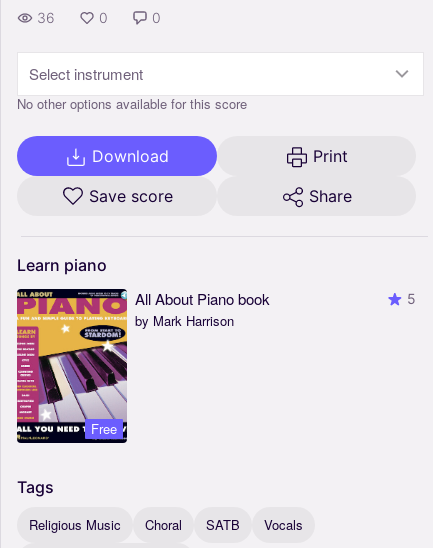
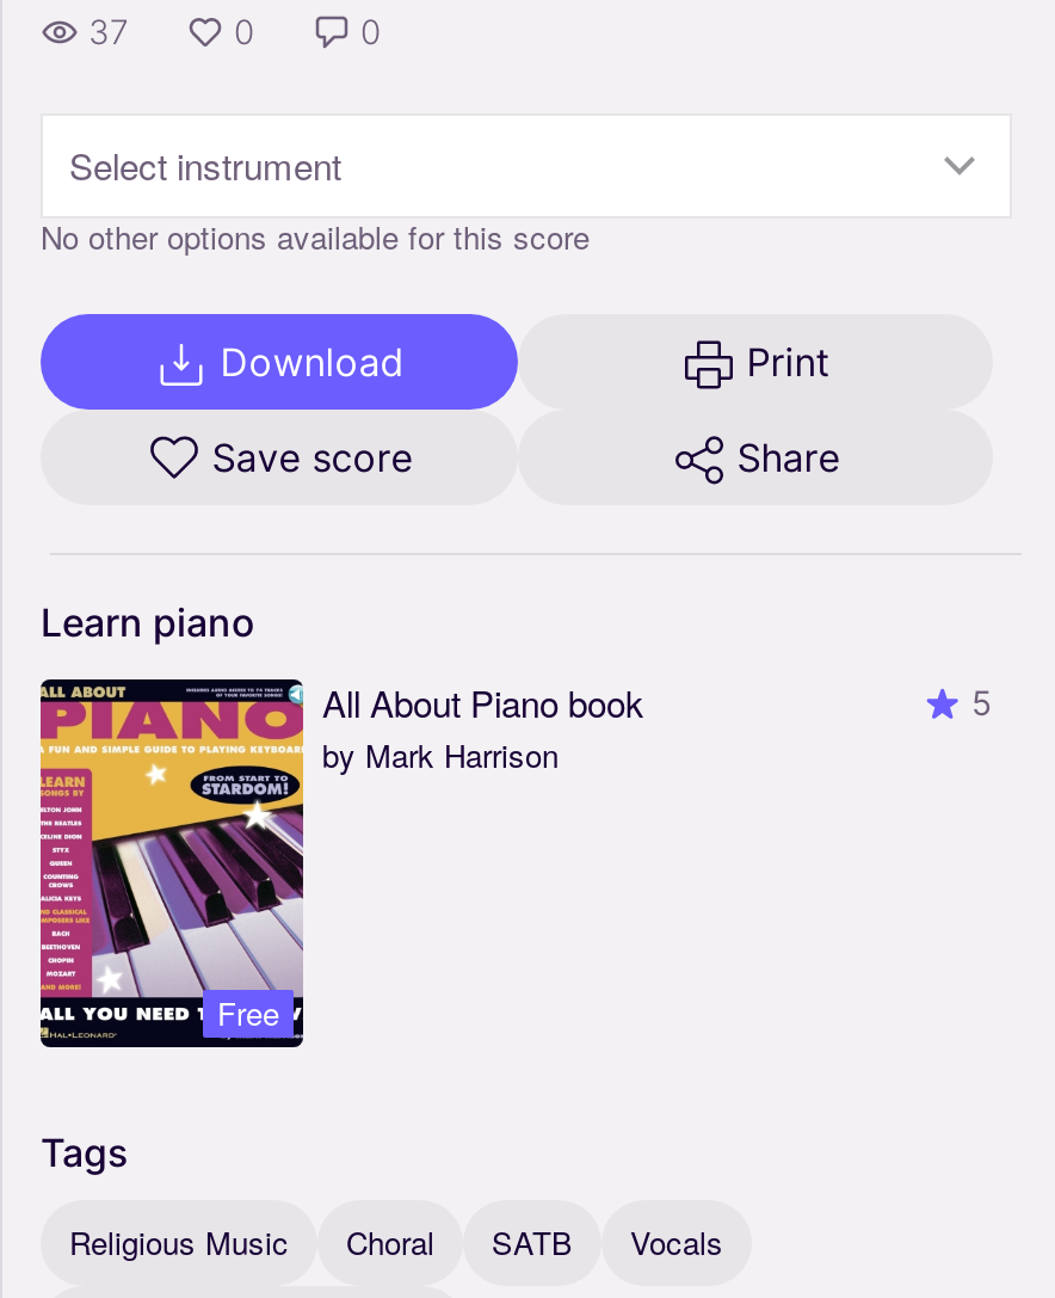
- 36
+ 37
